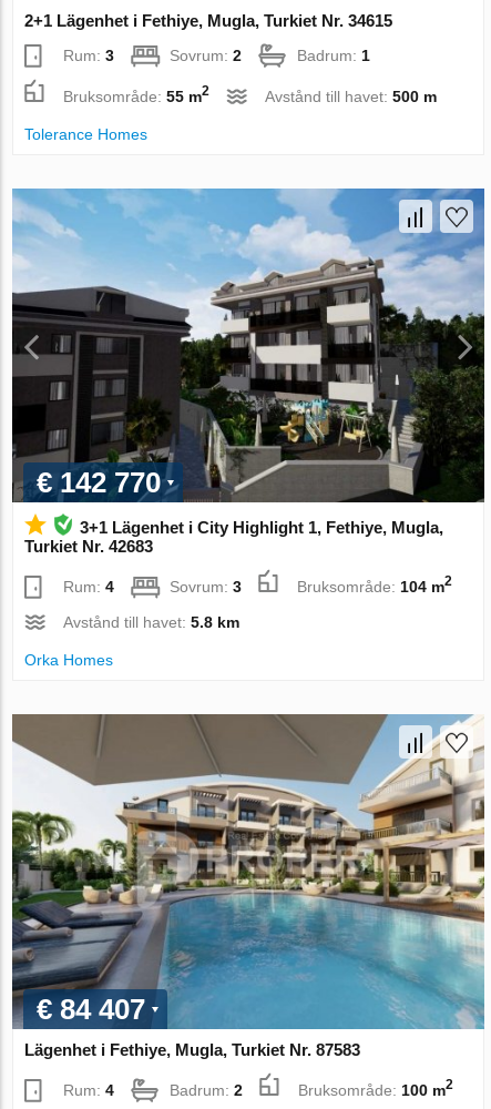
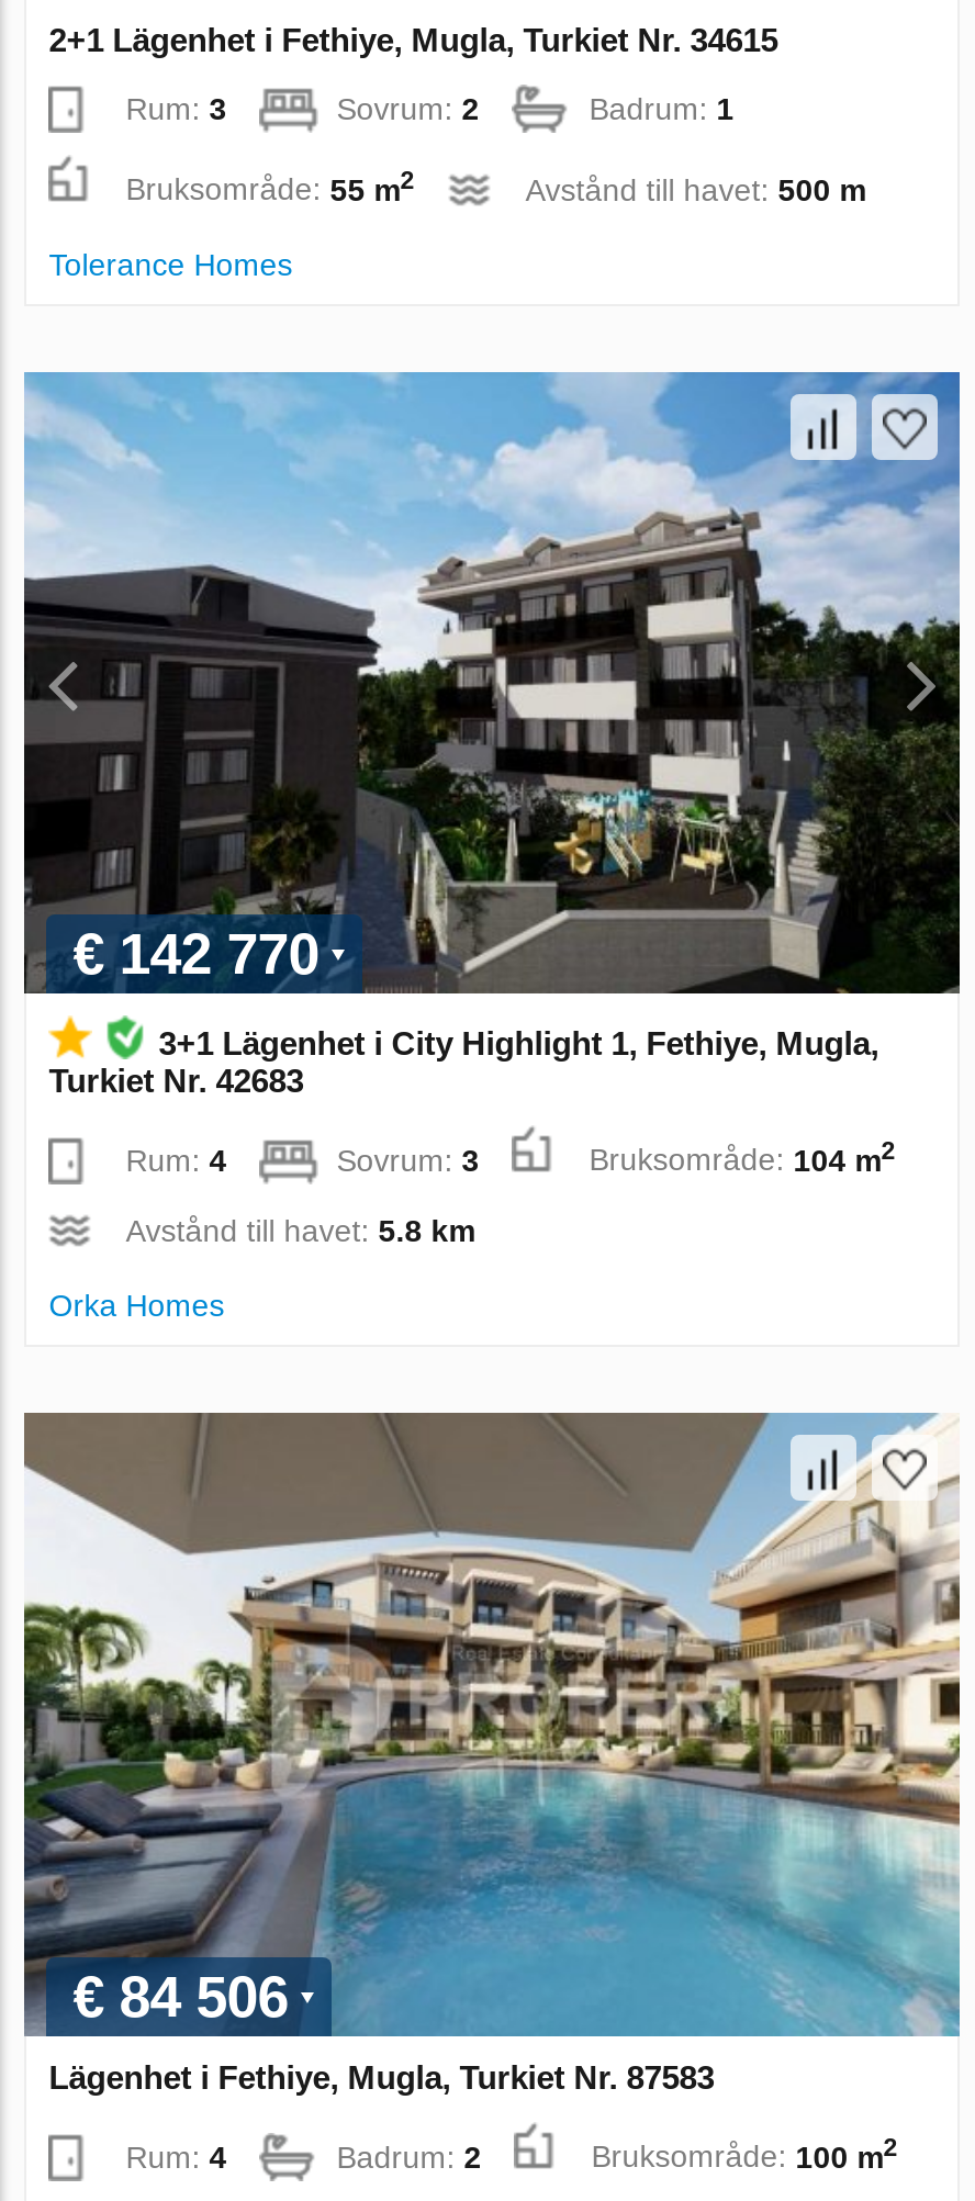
- € 84 407
+ € 84 506
